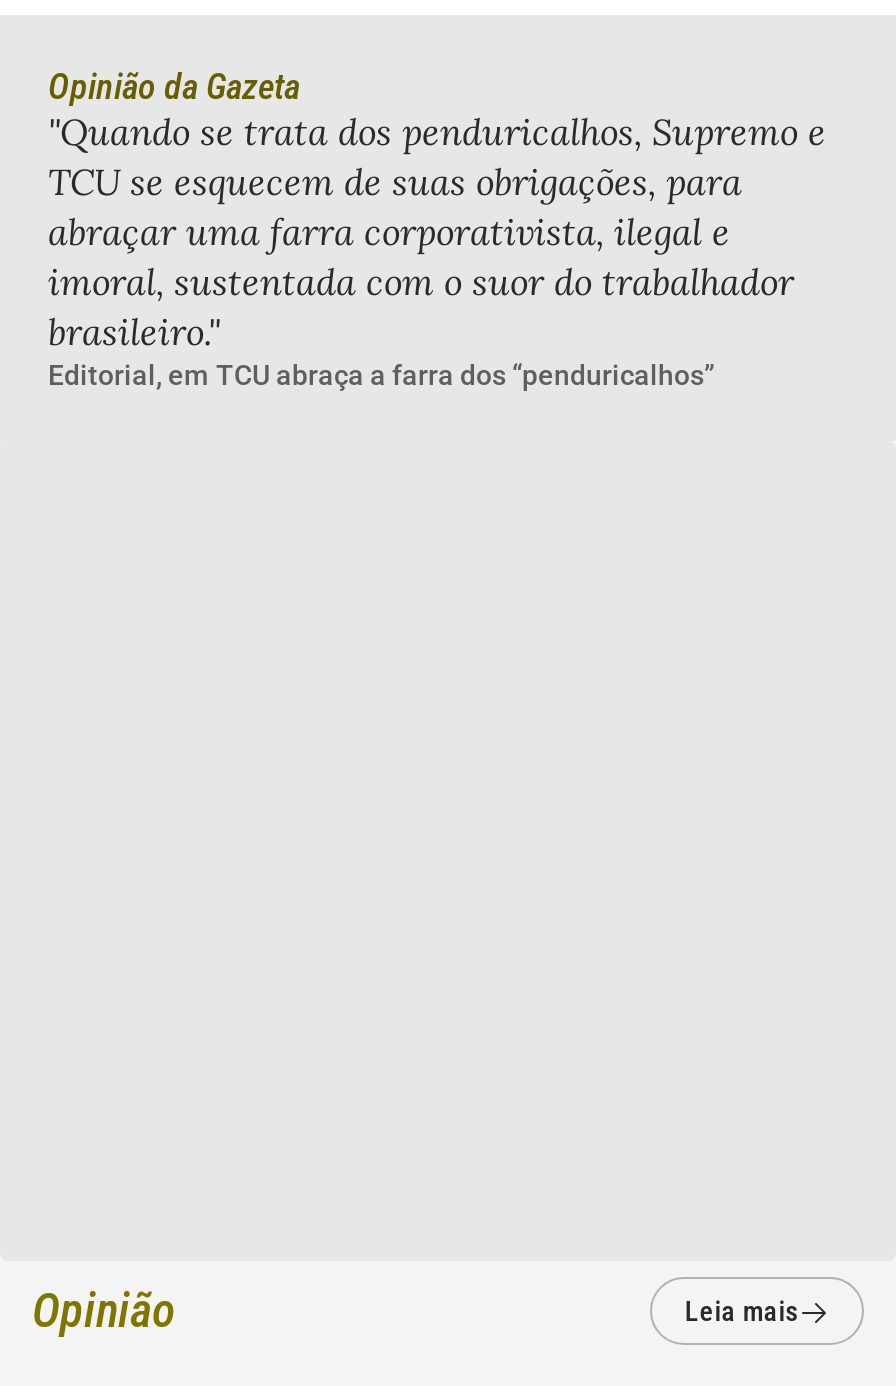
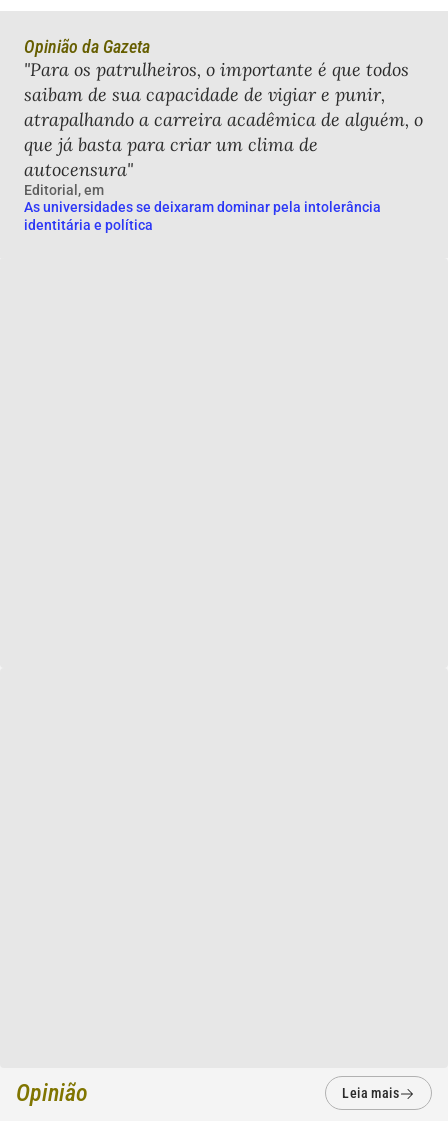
- Quando se trata dos penduricalhos, Supremo e
- TCU se esquecem de suas obrigações, para
- abraçar uma farra corporativista, ilegal e
- imoral, sustentada com o suor do trabalhador
- brasileiro.
- Editorial, em TCU abraça a farra dos “penduricalhos”
+ Para os patrulheiros, o importante é que todos
+ saibam de sua capacidade de vigiar e punir,
+ atrapalhando a carreira acadêmica de alguém, o
+ que já basta para criar um clima de
+ autocensura
+ Editorial, em
+ As universidades se deixaram dominar pela intolerância
+ identitária e política
